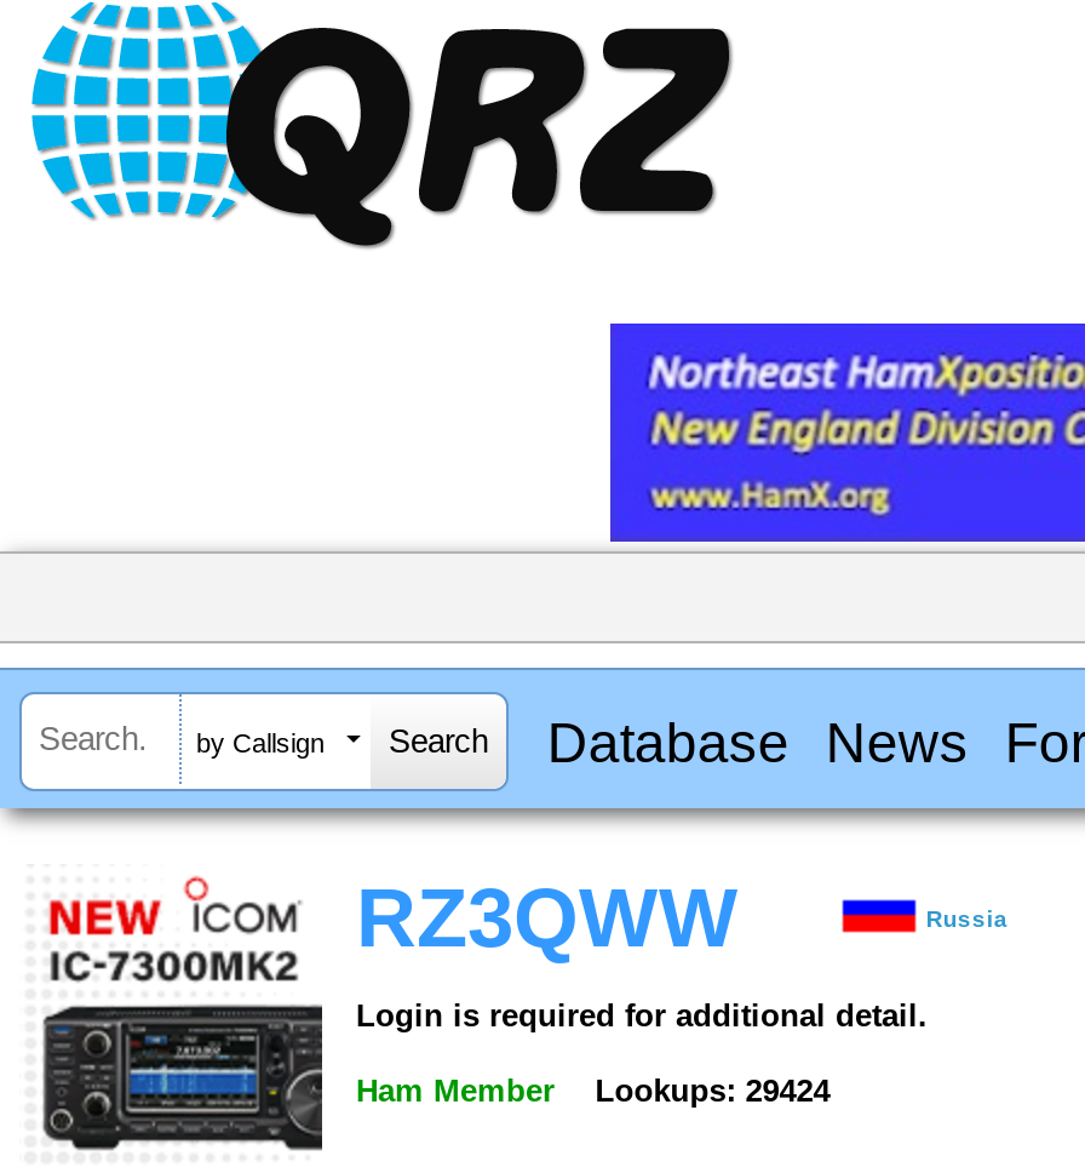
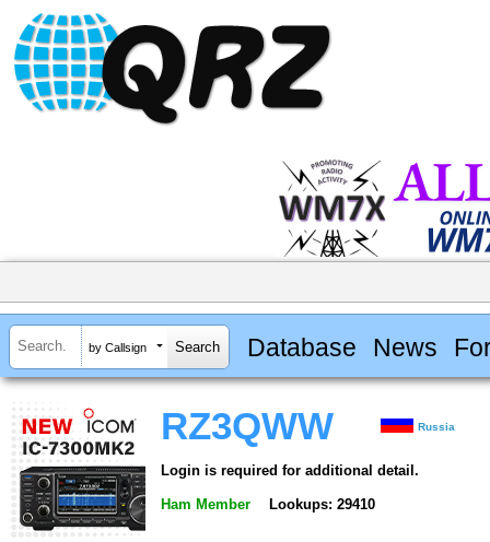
- [image]
+ [image]

- Ham Member Lookups: 29424
+ Ham Member Lookups: 29410
